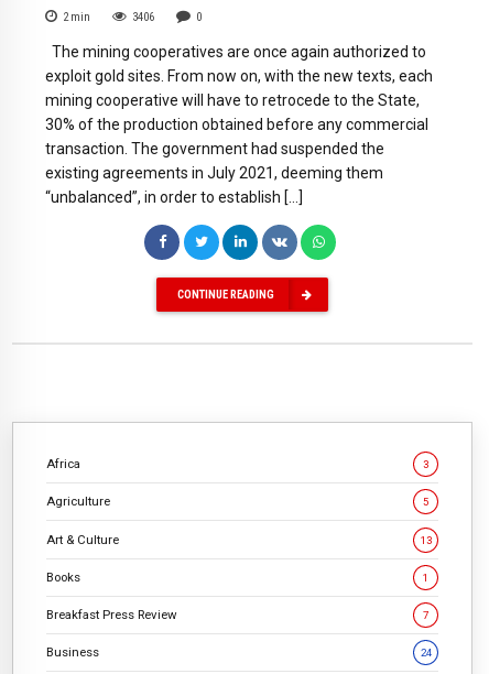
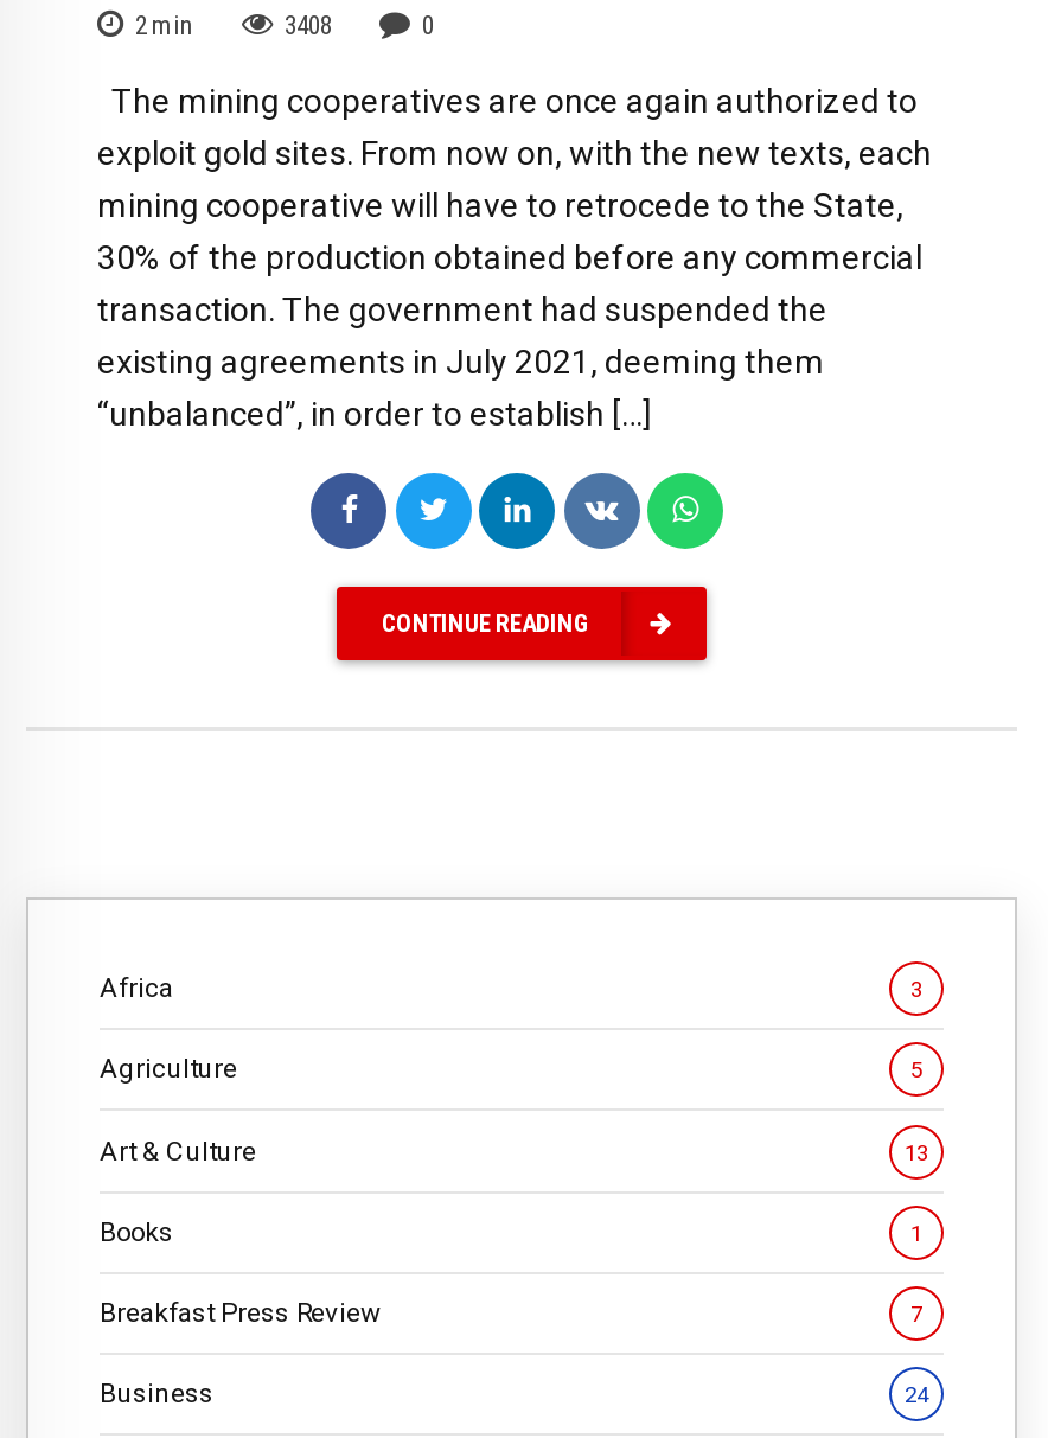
- 3406
+ 3408
